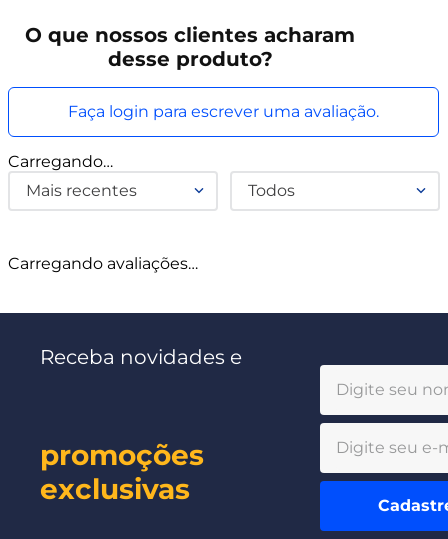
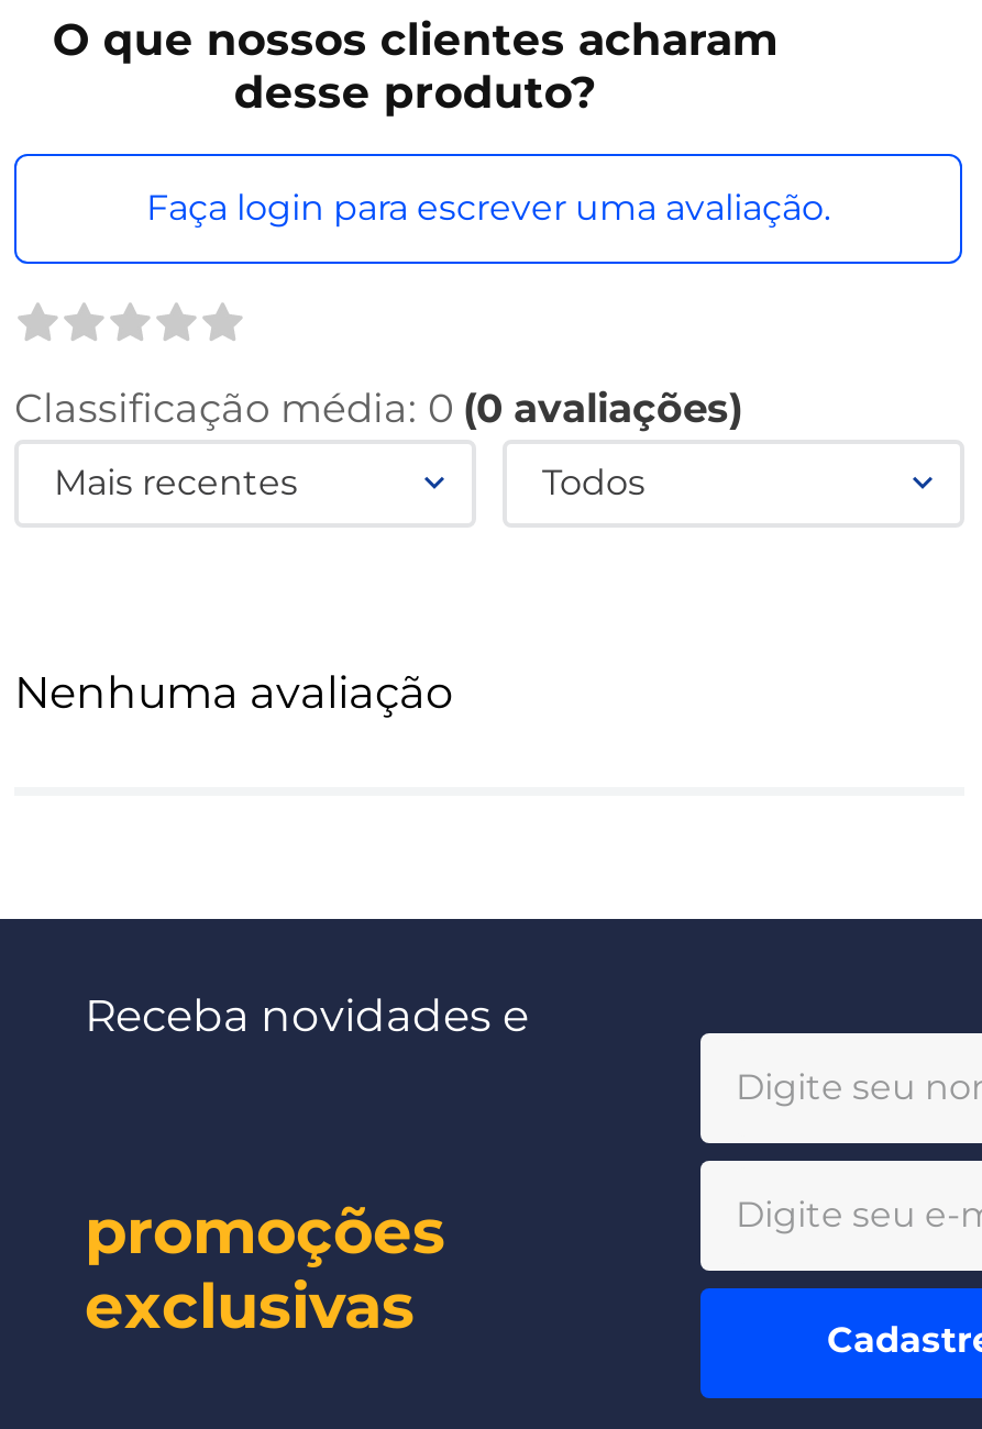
- Carregando…
+ Classificação média: 0 (0 avaliações)

- Carregando avaliações…
+ Nenhuma avaliação
